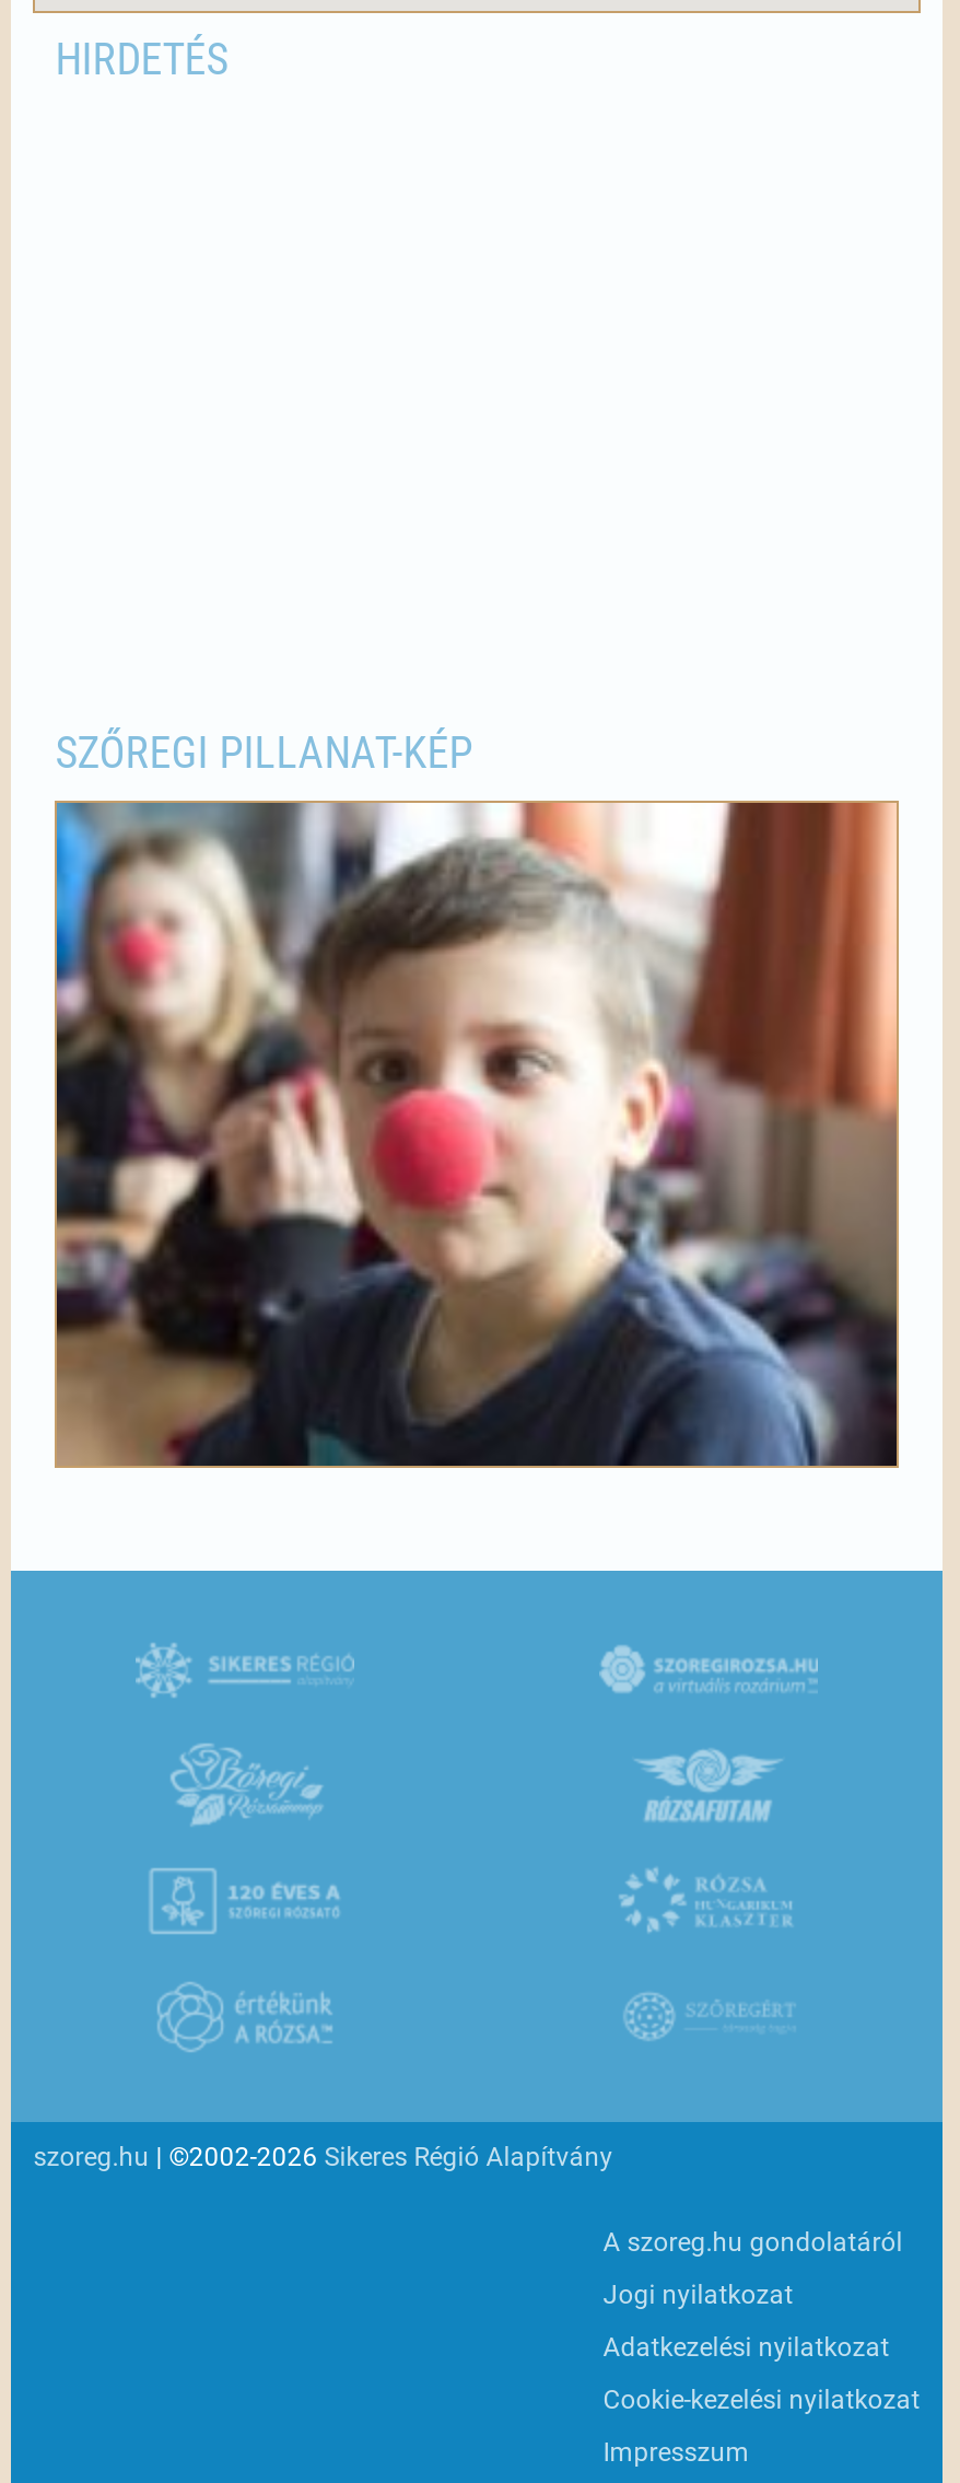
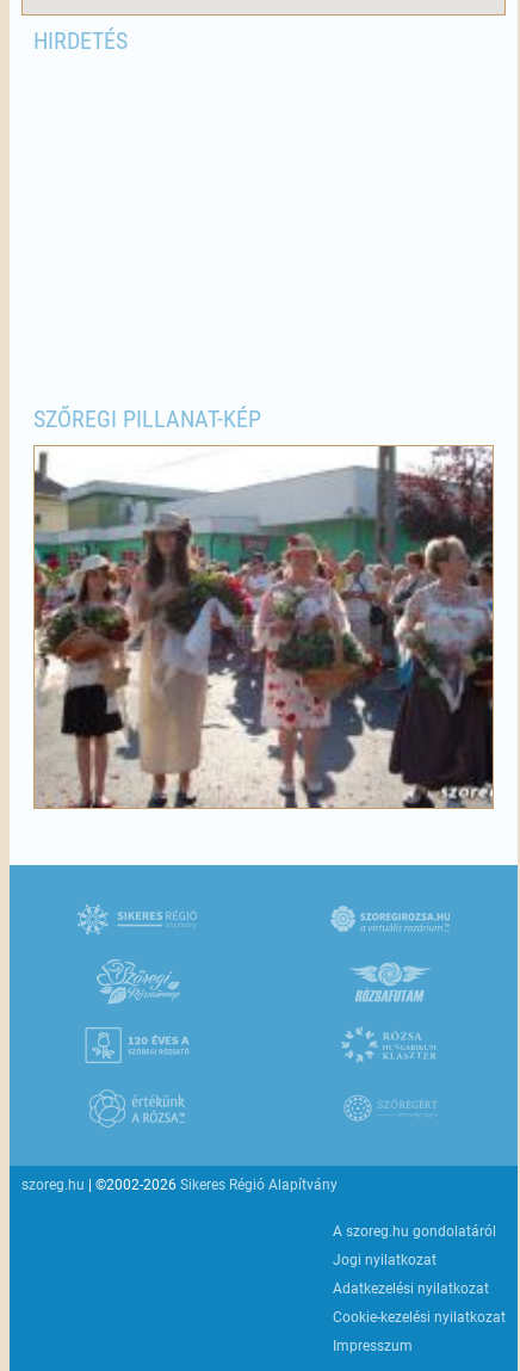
- [image]
+ [image]
